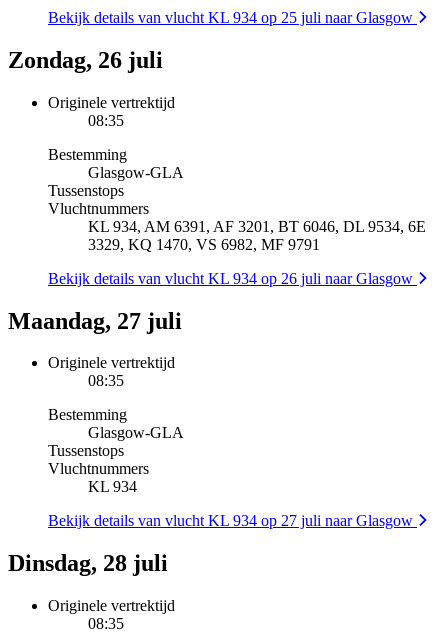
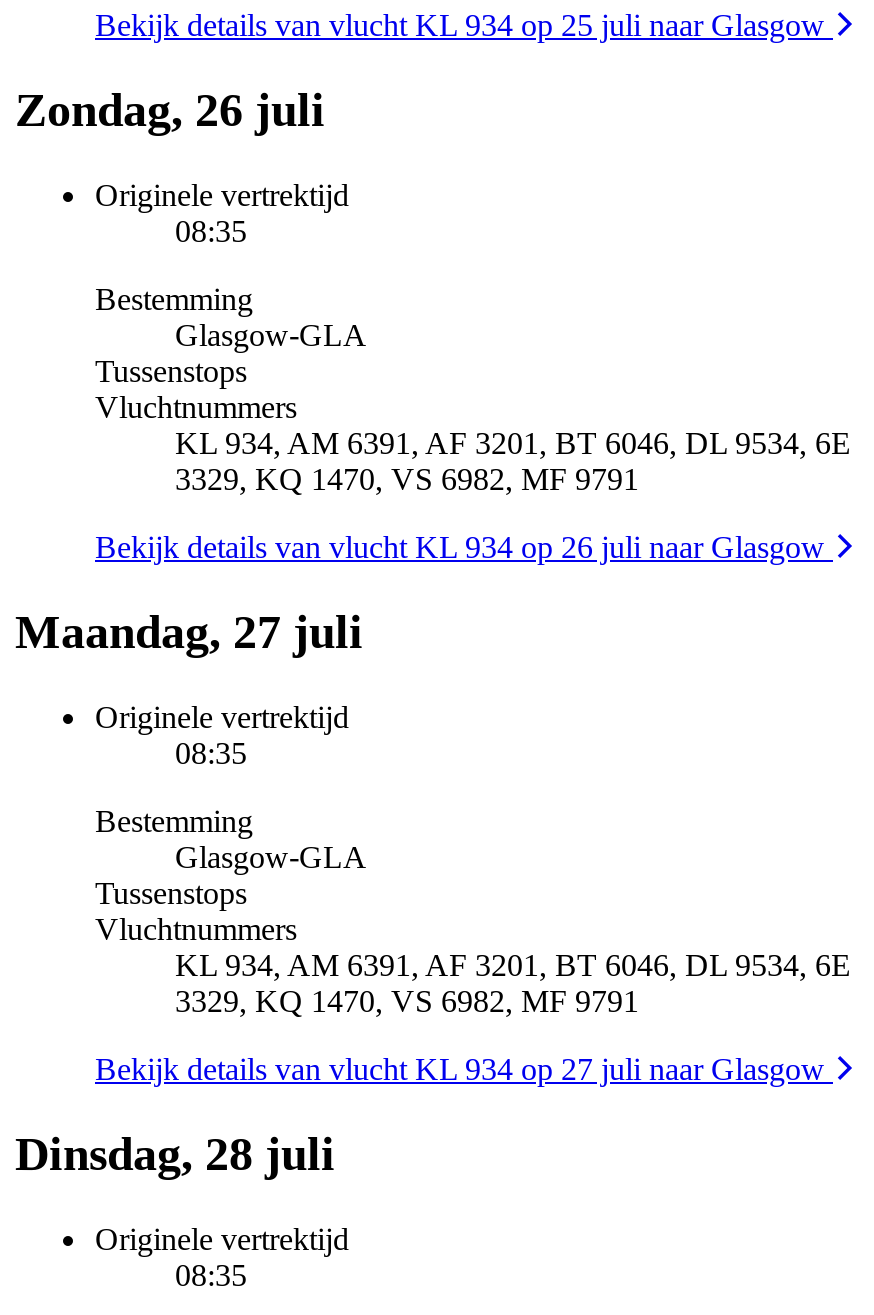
- KL 934
+ KL 934, AM 6391, AF 3201, BT 6046, DL 9534, 6E
+ 3329, KQ 1470, VS 6982, MF 9791
